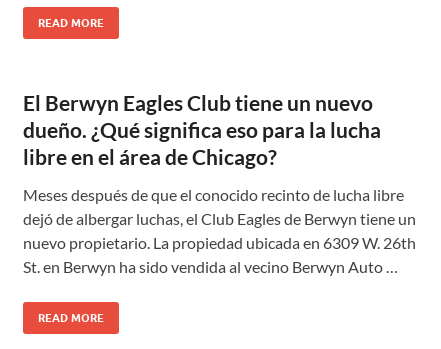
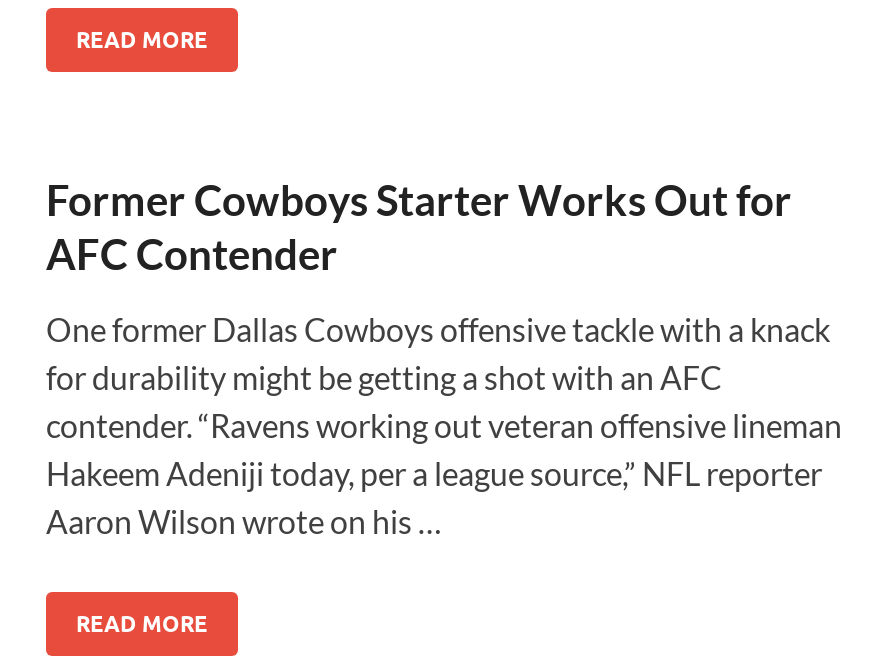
- El Berwyn Eagles Club tiene un nuevo
- dueño. ¿Qué significa eso para la lucha
- libre en el área de Chicago?
+ Former Cowboys Starter Works Out for
+ AFC Contender

- Meses después de que el conocido recinto de lucha libre
- dejó de albergar luchas, el Club Eagles de Berwyn tiene un
- nuevo propietario. La propiedad ubicada en 6309 W. 26th
- St. en Berwyn ha sido vendida al vecino Berwyn Auto …
+ One former Dallas Cowboys offensive tackle with a knack
+ for durability might be getting a shot with an AFC
+ contender. “Ravens working out veteran offensive lineman
+ Hakeem Adeniji today, per a league source,” NFL reporter
+ Aaron Wilson wrote on his …
